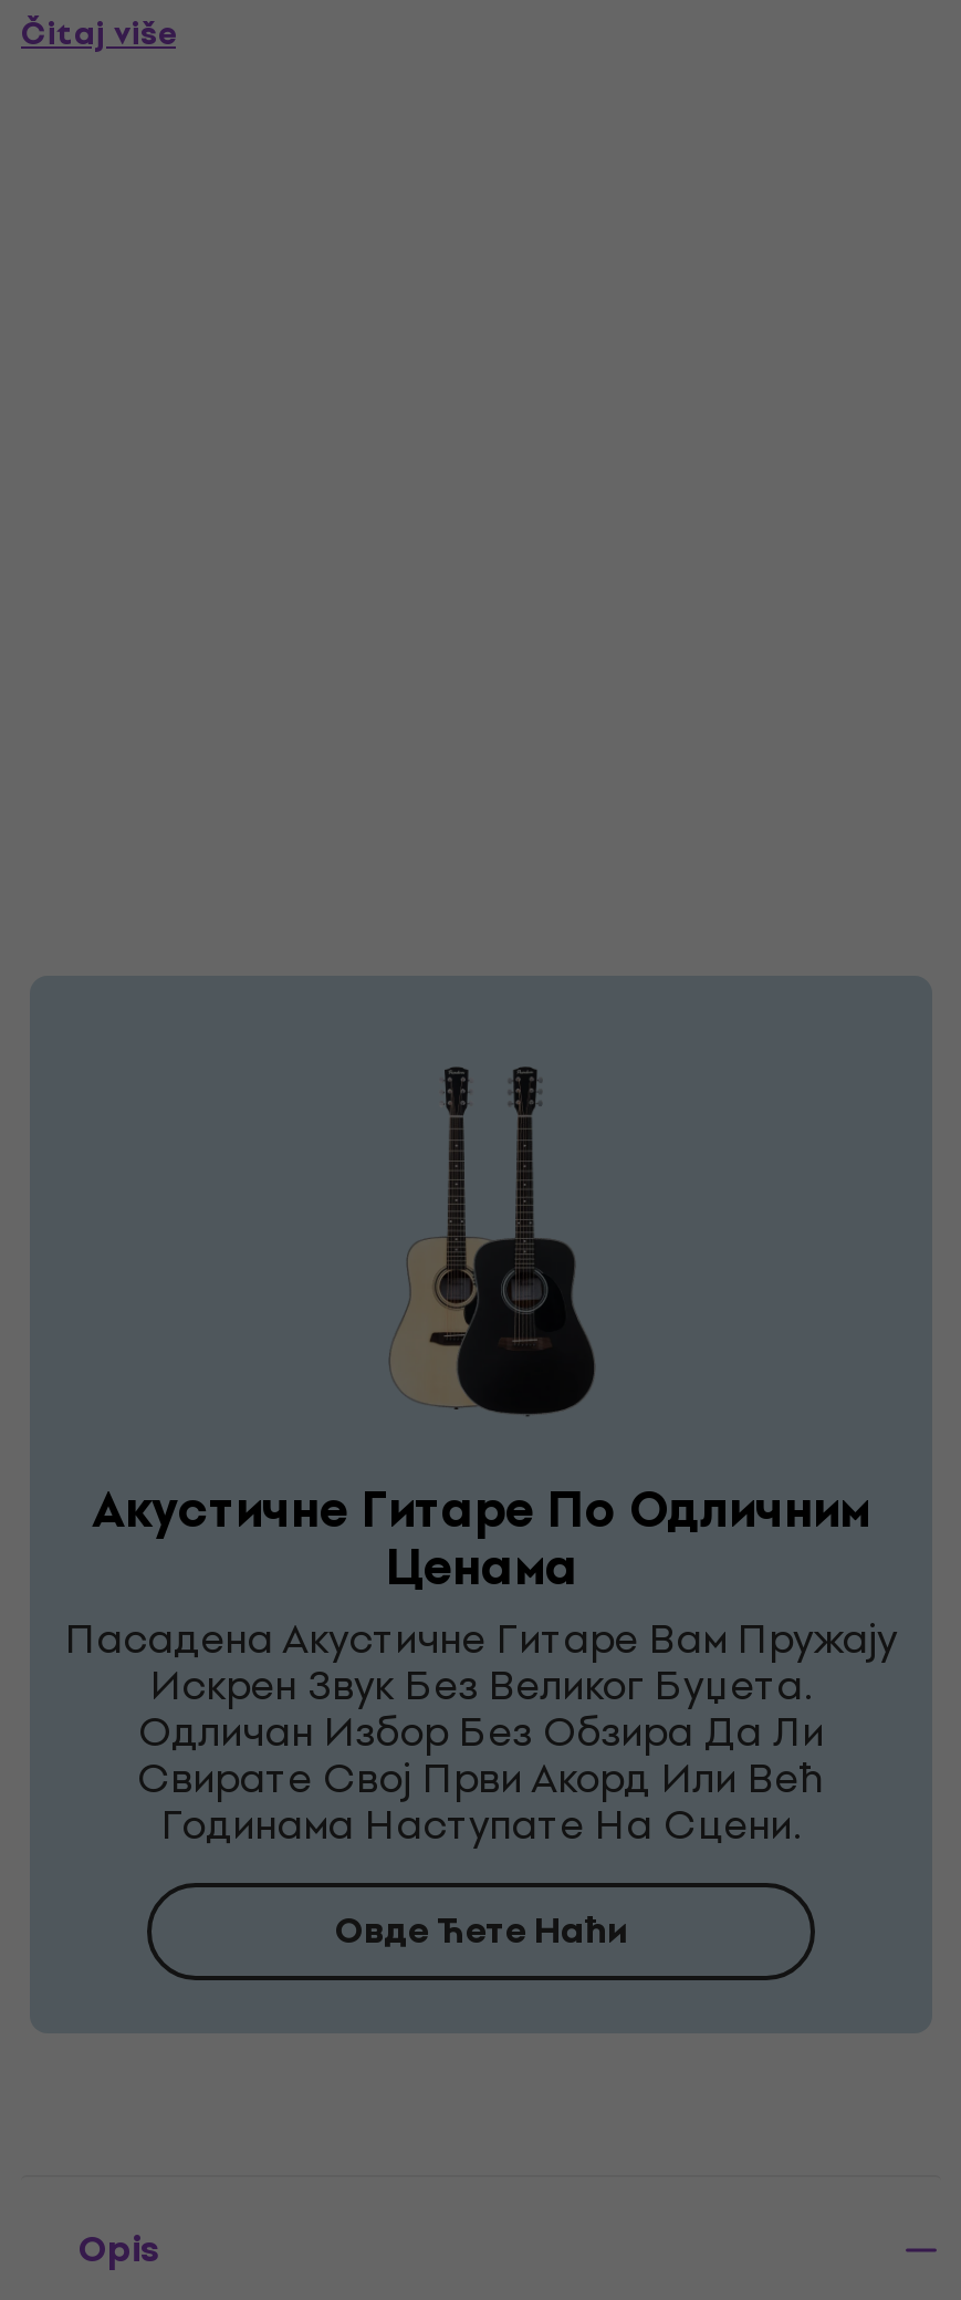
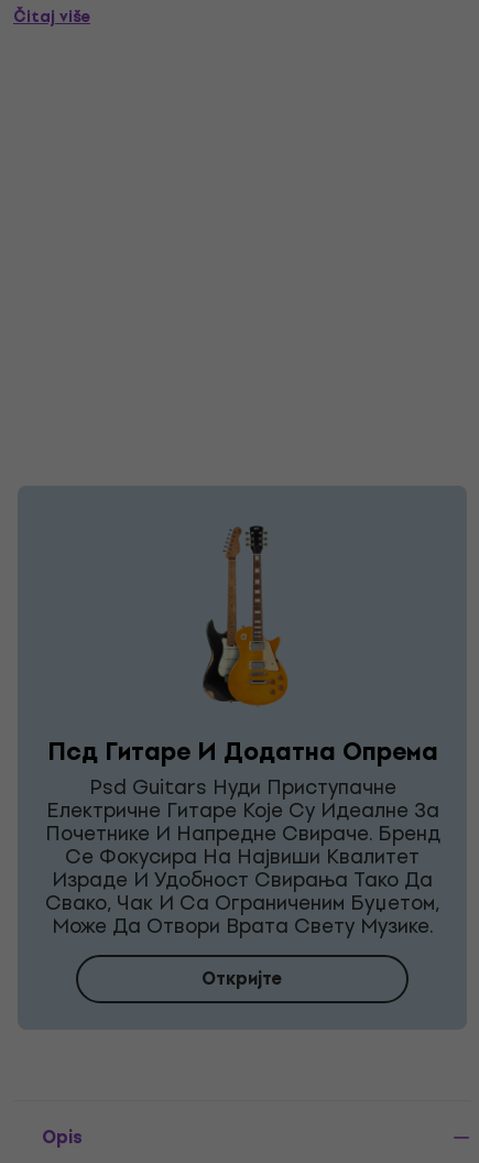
- [image]
- Акустичне Гитаре По Одличним
- Ценама
- Пасадена Акустичне Гитаре Вам Пружају
- Искрен Звук Без Великог Буџета.
- Одличан Избор Без Обзира Да Ли
- Свирате Свој Први Акорд Или Већ
- Годинама Наступате На Сцени.
+ [image]
+ Псд Гитаре И Додатна Опрема
+ Psd Guitars Нуди Приступачне
+ Електричне Гитаре Које Су Идеалне За
+ Почетнике И Напредне Свираче. Бренд
+ Се Фокусира На Највиши Квалитет
+ Израде И Удобност Свирања Тако Да
+ Свако, Чак И Са Ограниченим Буџетом,
+ Може Да Отвори Врата Свету Музике.

- Овде Ћете Наћи
+ Откријте
